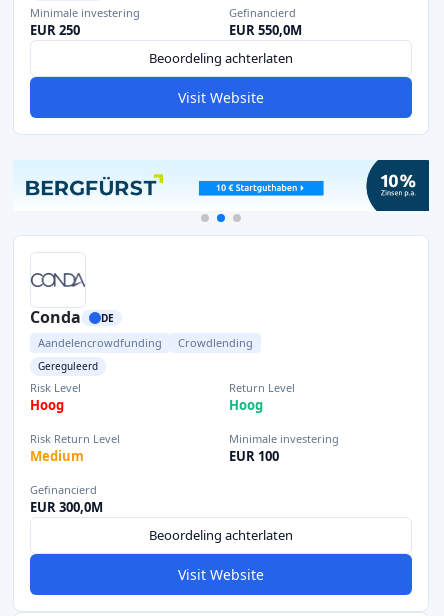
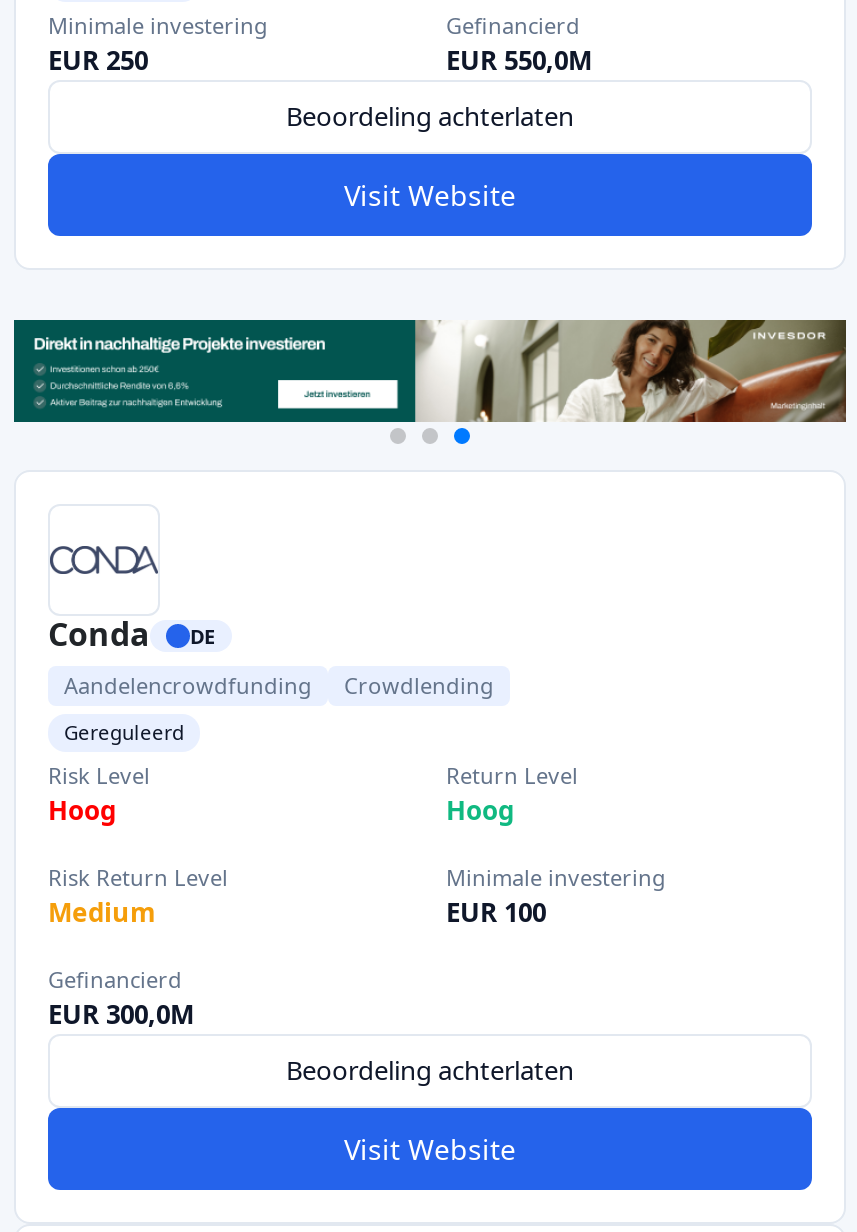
- [image]
+ [image]
